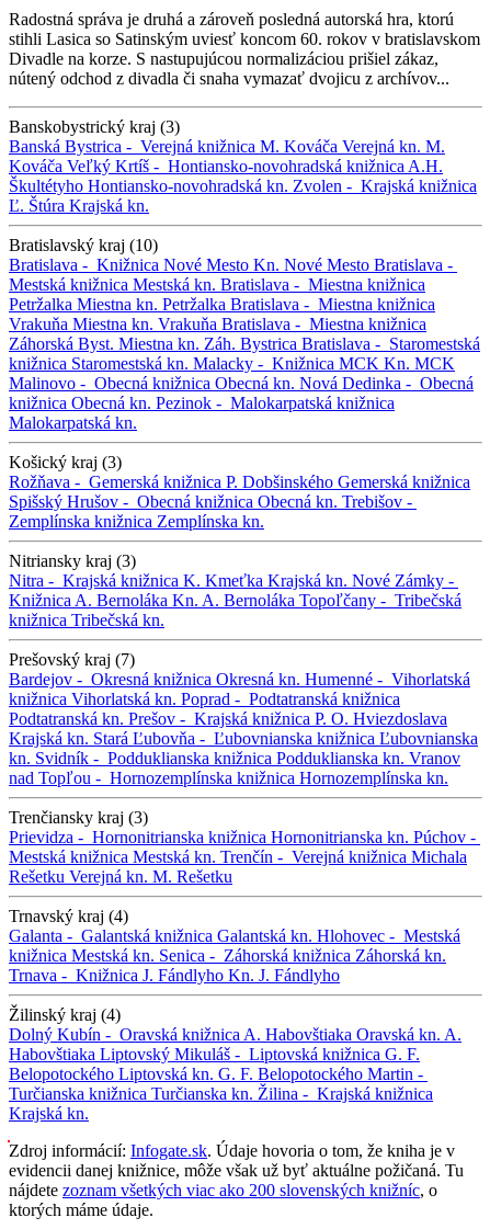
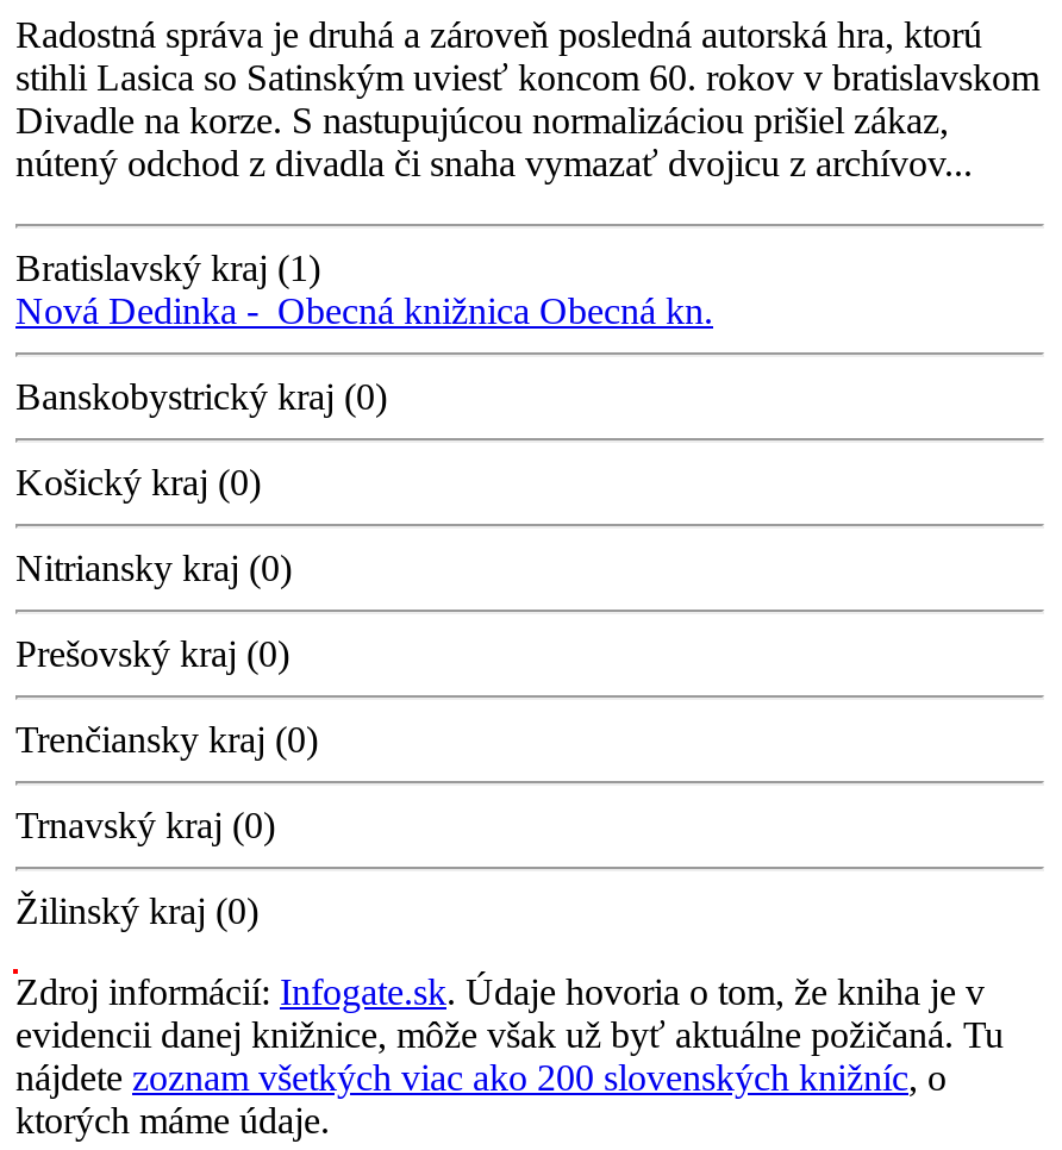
- Banskobystrický kraj (3)
- Banská Bystrica - Verejná knižnica M. Kováča Verejná kn. M.
- Kováča Veľký Krtíš - Hontiansko-novohradská knižnica A.H.
- Škultétyho Hontiansko-novohradská kn. Zvolen - Krajská knižnica
- Ľ. Štúra Krajská kn.
+ Bratislavský kraj (1)
+ Nová Dedinka - Obecná knižnica Obecná kn.

- Bratislavský kraj (10)
- Bratislava - Knižnica Nové Mesto Kn. Nové Mesto Bratislava -
- Mestská knižnica Mestská kn. Bratislava - Miestna knižnica
- Petržalka Miestna kn. Petržalka Bratislava - Miestna knižnica
- Vrakuňa Miestna kn. Vrakuňa Bratislava - Miestna knižnica
- Záhorská Byst. Miestna kn. Záh. Bystrica Bratislava - Staromestská
- knižnica Staromestská kn. Malacky - Knižnica MCK Kn. MCK
- Malinovo - Obecná knižnica Obecná kn. Nová Dedinka - Obecná
- knižnica Obecná kn. Pezinok - Malokarpatská knižnica
- Malokarpatská kn.
+ Banskobystrický kraj (0)

- Košický kraj (3)
- Rožňava - Gemerská knižnica P. Dobšinského Gemerská knižnica
- Spišský Hrušov - Obecná knižnica Obecná kn. Trebišov -
- Zemplínska knižnica Zemplínska kn.
+ Košický kraj (0)

- Nitriansky kraj (3)
- Nitra - Krajská knižnica K. Kmeťka Krajská kn. Nové Zámky -
- Knižnica A. Bernoláka Kn. A. Bernoláka Topoľčany - Tribečská
- knižnica Tribečská kn.
+ Nitriansky kraj (0)

- Prešovský kraj (7)
- Bardejov - Okresná knižnica Okresná kn. Humenné - Vihorlatská
- knižnica Vihorlatská kn. Poprad - Podtatranská knižnica
- Podtatranská kn. Prešov - Krajská knižnica P. O. Hviezdoslava
- Krajská kn. Stará Ľubovňa - Ľubovnianska knižnica Ľubovnianska
- kn. Svidník - Podduklianska knižnica Podduklianska kn. Vranov
- nad Topľou - Hornozemplínska knižnica Hornozemplínska kn.
+ Prešovský kraj (0)

- Trenčiansky kraj (3)
- Prievidza - Hornonitrianska knižnica Hornonitrianska kn. Púchov -
- Mestská knižnica Mestská kn. Trenčín - Verejná knižnica Michala
- Rešetku Verejná kn. M. Rešetku
+ Trenčiansky kraj (0)

- Trnavský kraj (4)
- Galanta - Galantská knižnica Galantská kn. Hlohovec - Mestská
- knižnica Mestská kn. Senica - Záhorská knižnica Záhorská kn.
- Trnava - Knižnica J. Fándlyho Kn. J. Fándlyho
+ Trnavský kraj (0)

- Žilinský kraj (4)
- Dolný Kubín - Oravská knižnica A. Habovštiaka Oravská kn. A.
- Habovštiaka Liptovský Mikuláš - Liptovská knižnica G. F.
- Belopotockého Liptovská kn. G. F. Belopotockého Martin -
- Turčianska knižnica Turčianska kn. Žilina - Krajská knižnica
- Krajská kn.
+ Žilinský kraj (0)
